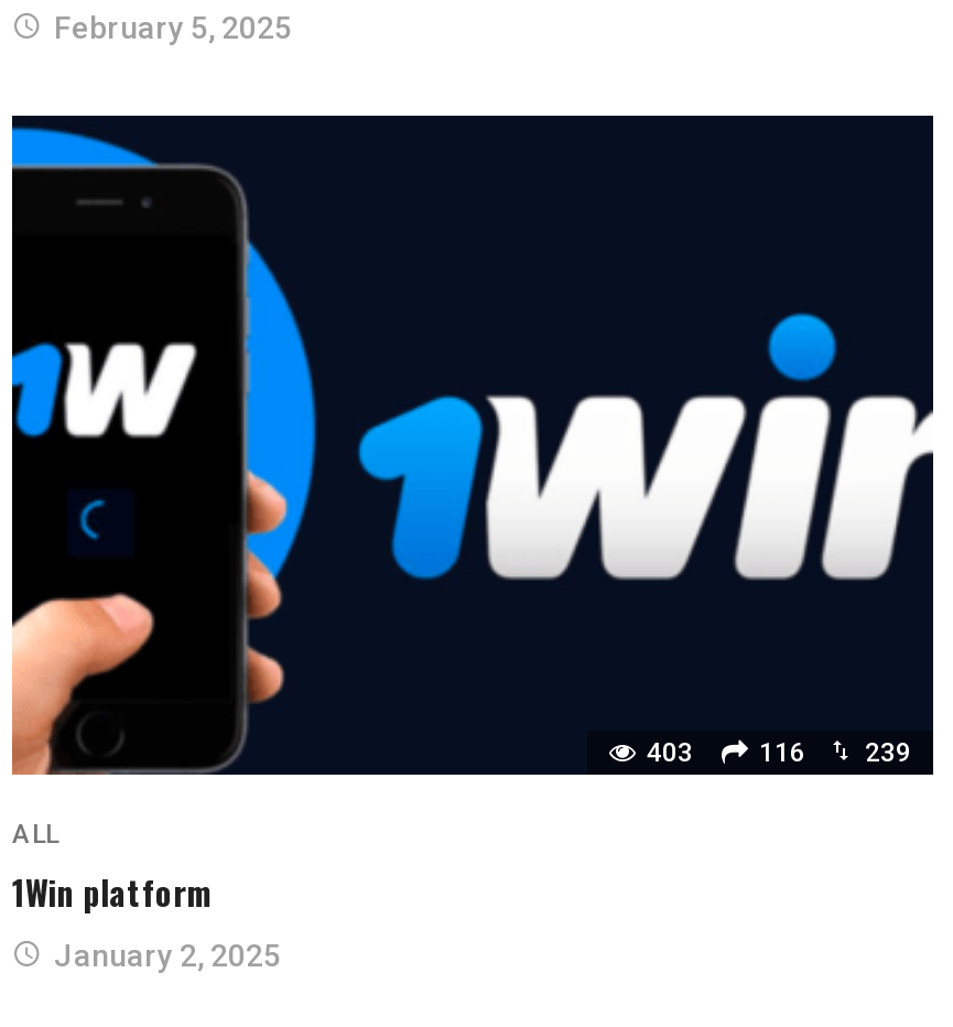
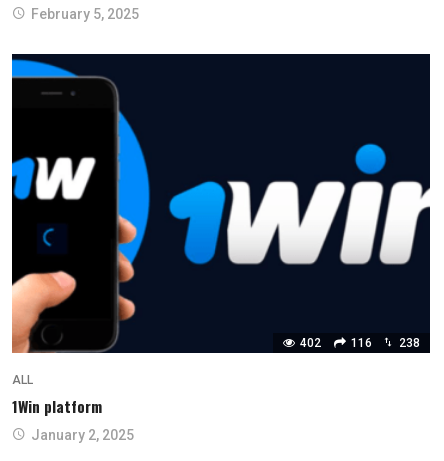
- 403
+ 402

- 116 239
+ 116 238
